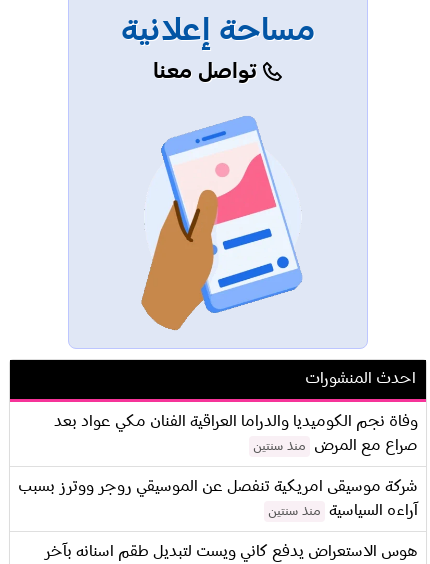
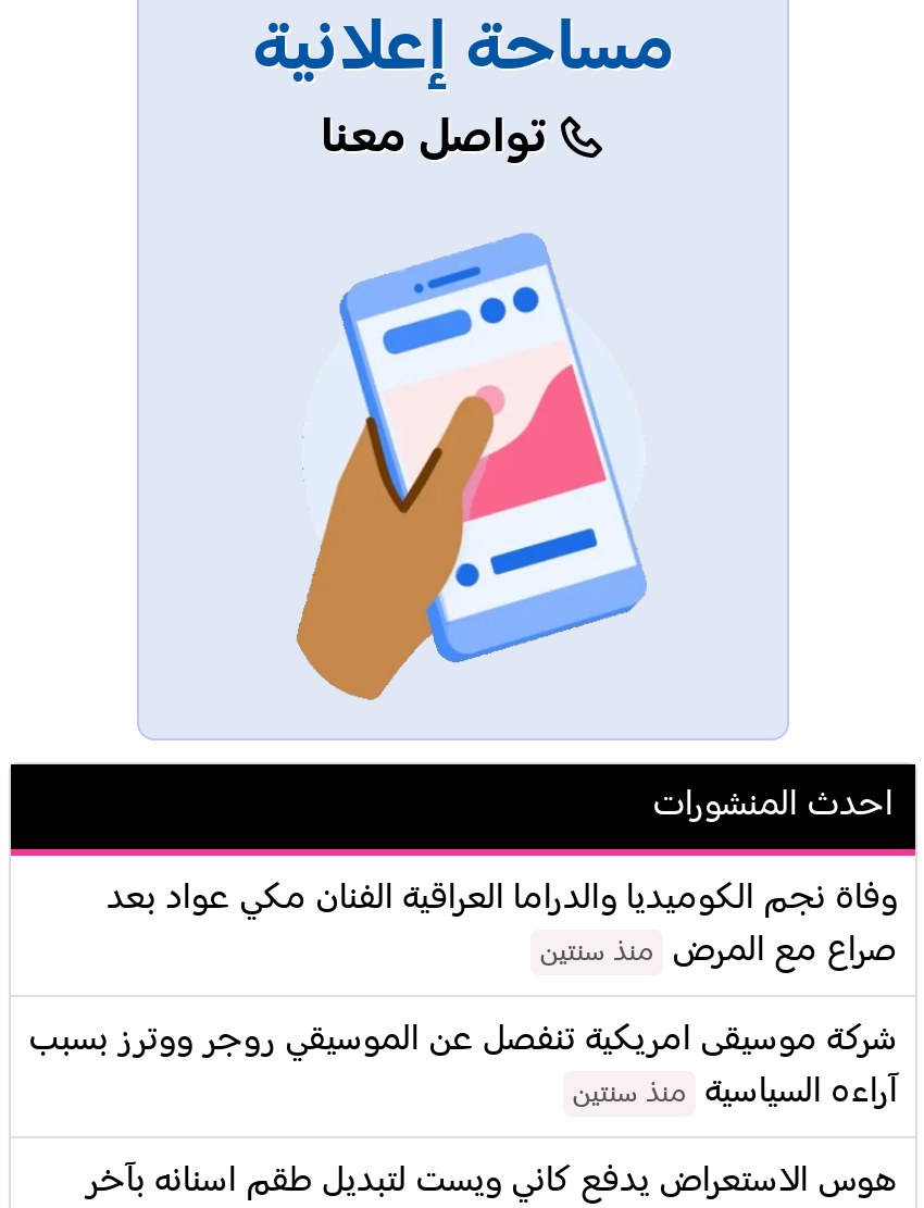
- [image]
+ [image]
